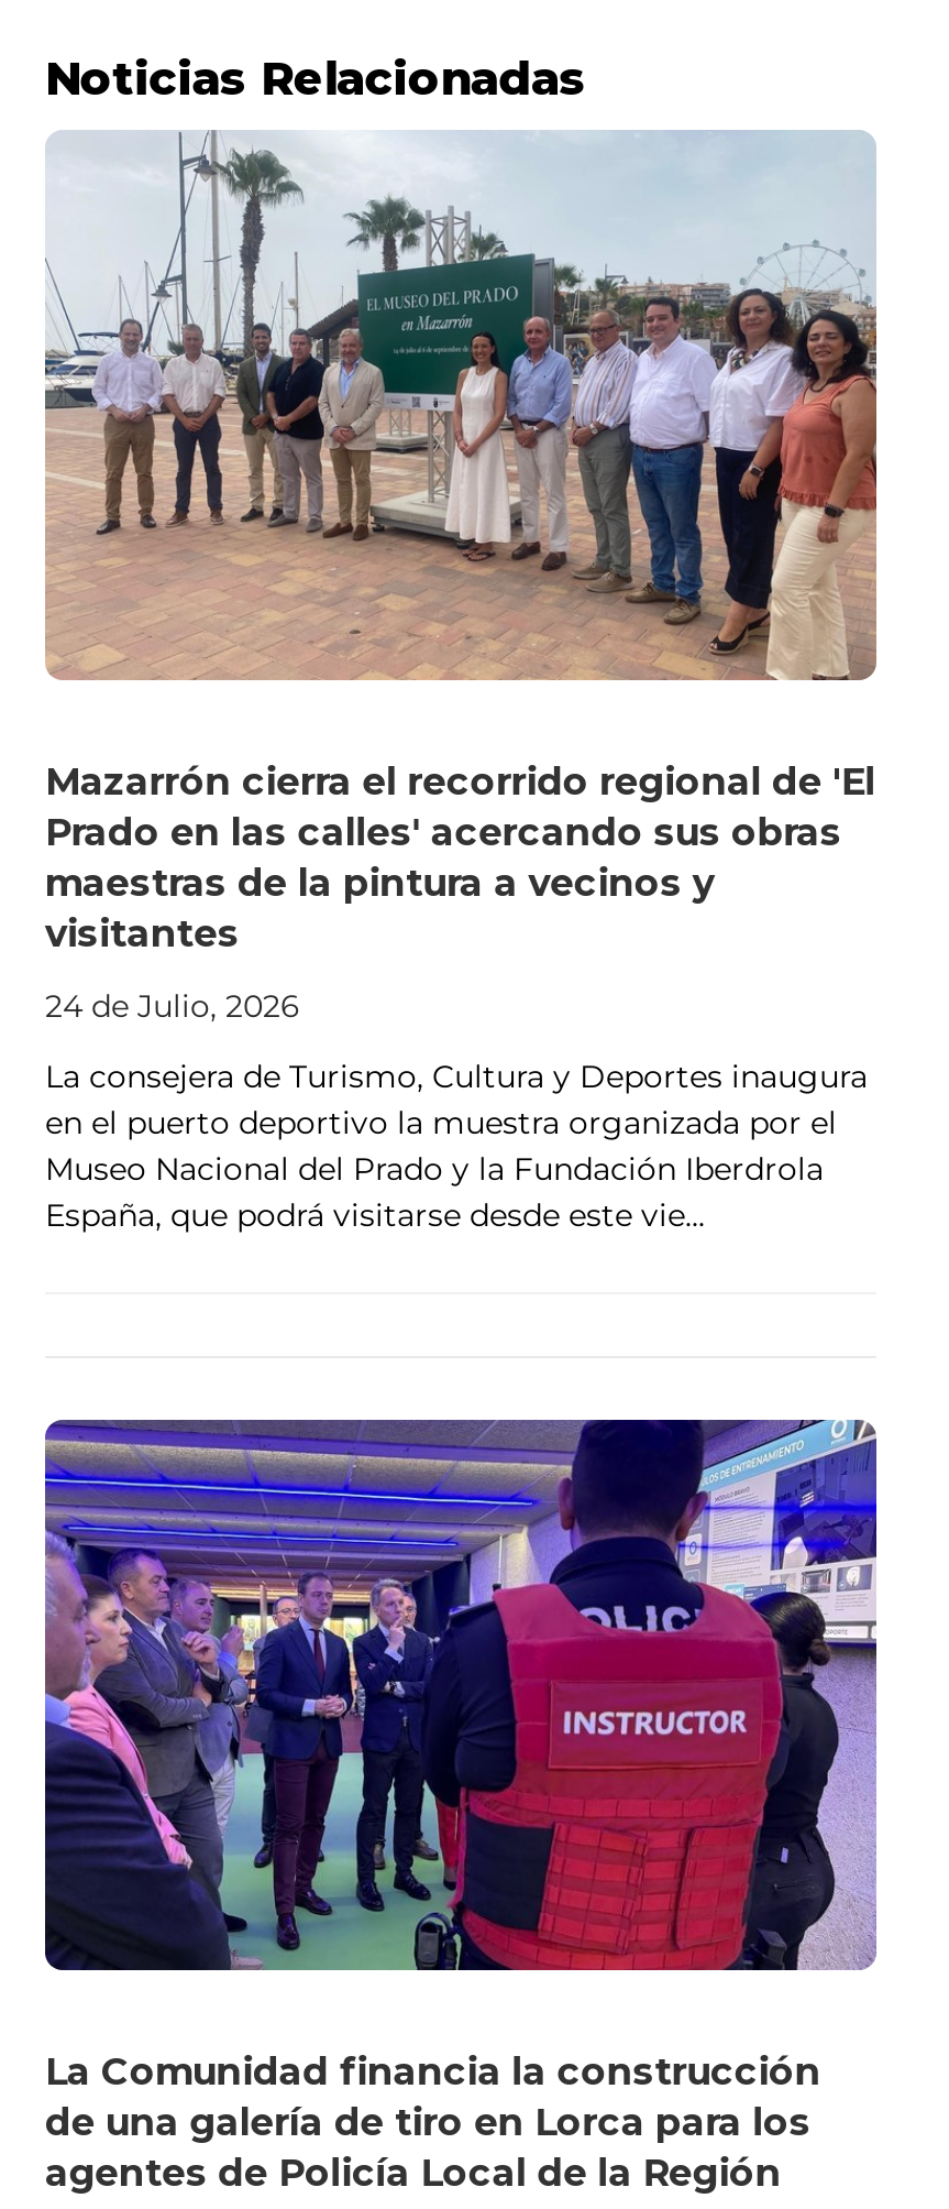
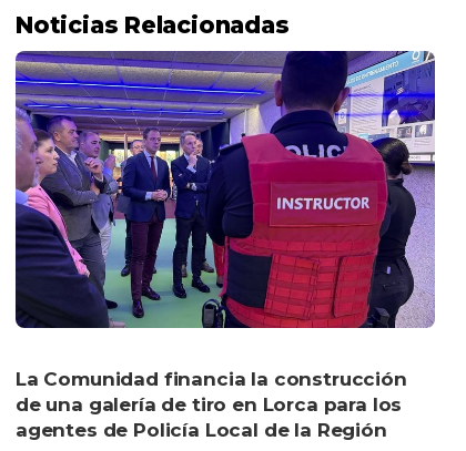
- [image]
- Mazarrón cierra el recorrido regional de 'El
- Prado en las calles' acercando sus obras
- maestras de la pintura a vecinos y
- visitantes
- 24 de Julio, 2026
- La consejera de Turismo, Cultura y Deportes inaugura
- en el puerto deportivo la muestra organizada por el
- Museo Nacional del Prado y la Fundación Iberdrola
- España, que podrá visitarse desde este vie...
